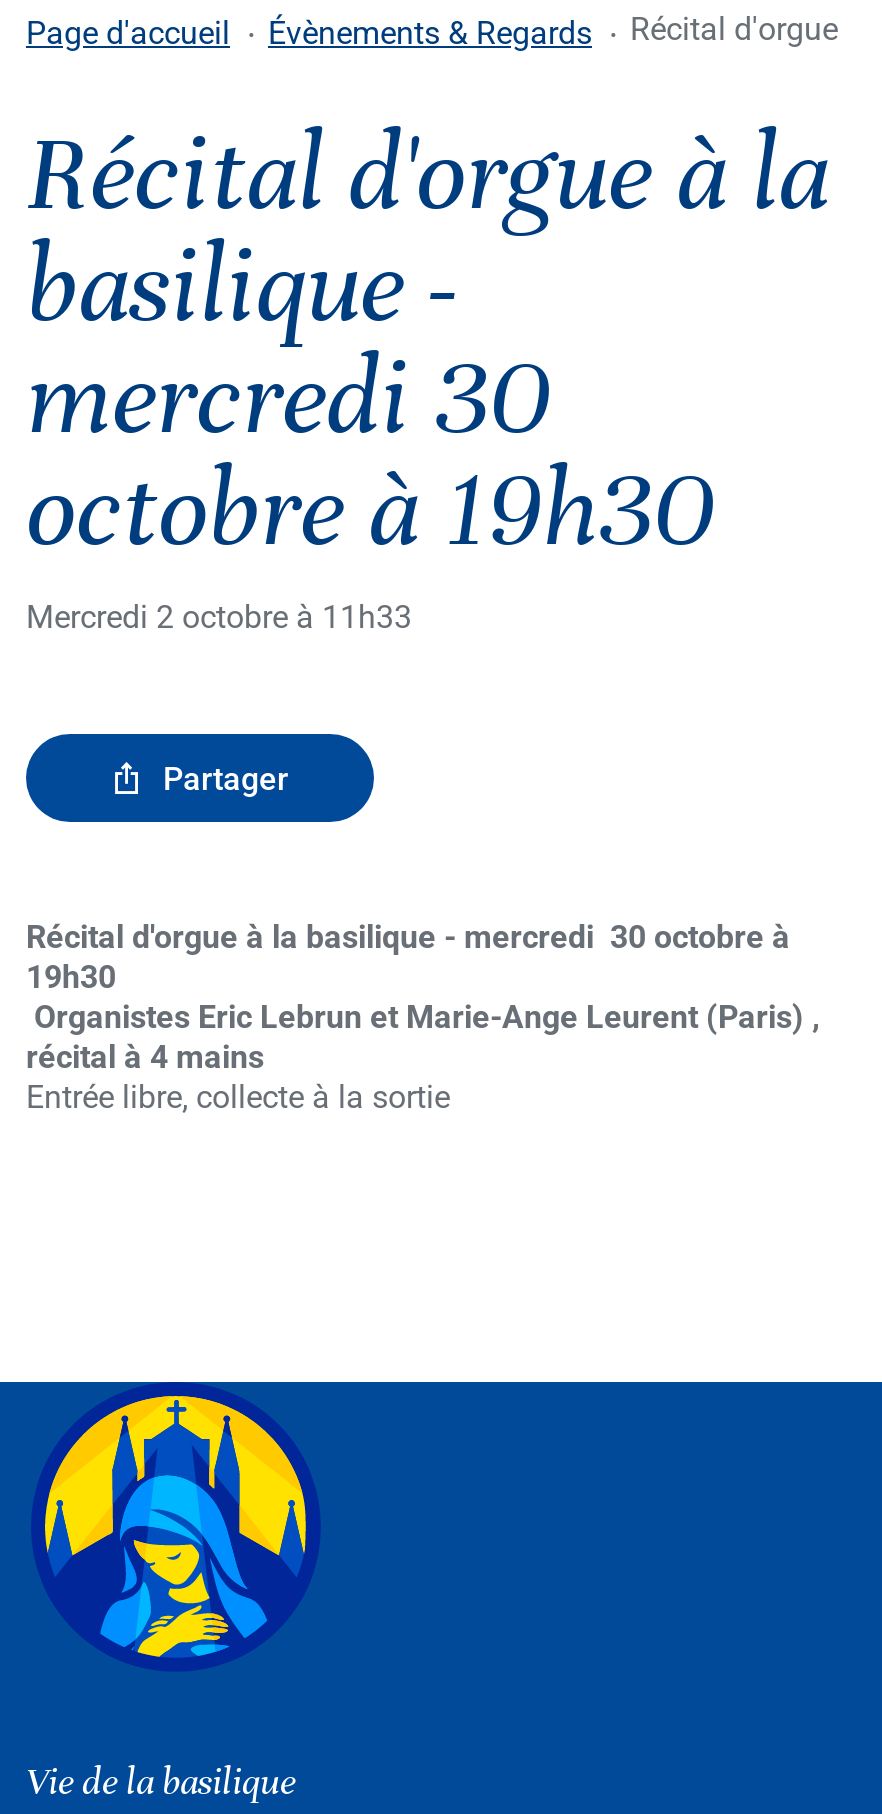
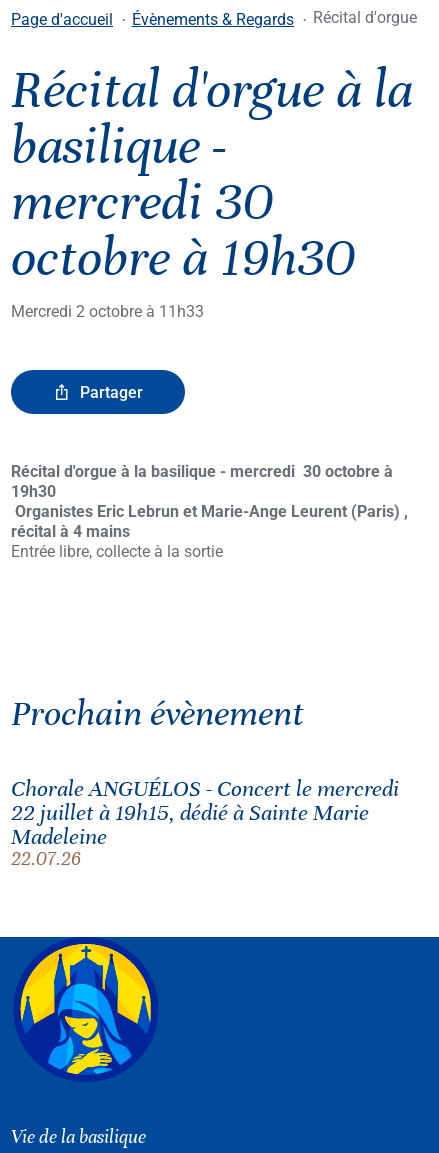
+ Prochain évènement
+ Chorale ANGUÉLOS - Concert le mercredi
+ 22 juillet à 19h15, dédié à Sainte Marie
+ Madeleine
+ 22.07.26
